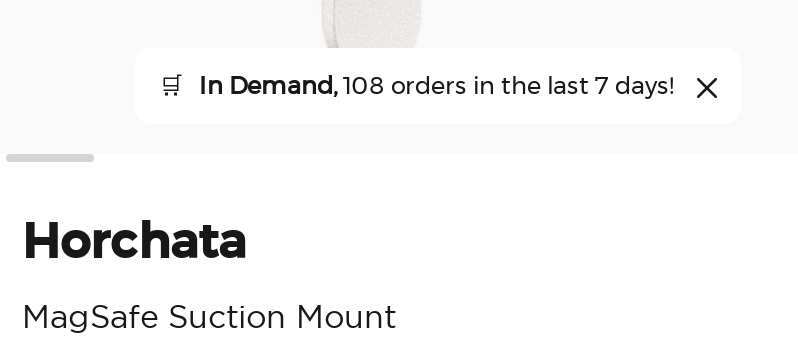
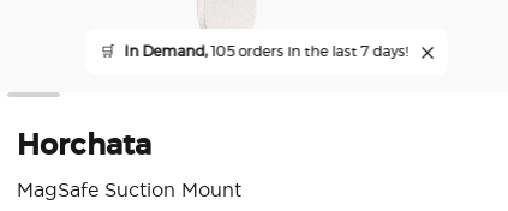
- In Demand, 108 orders in the last 7 days!
+ In Demand, 105 orders in the last 7 days!
